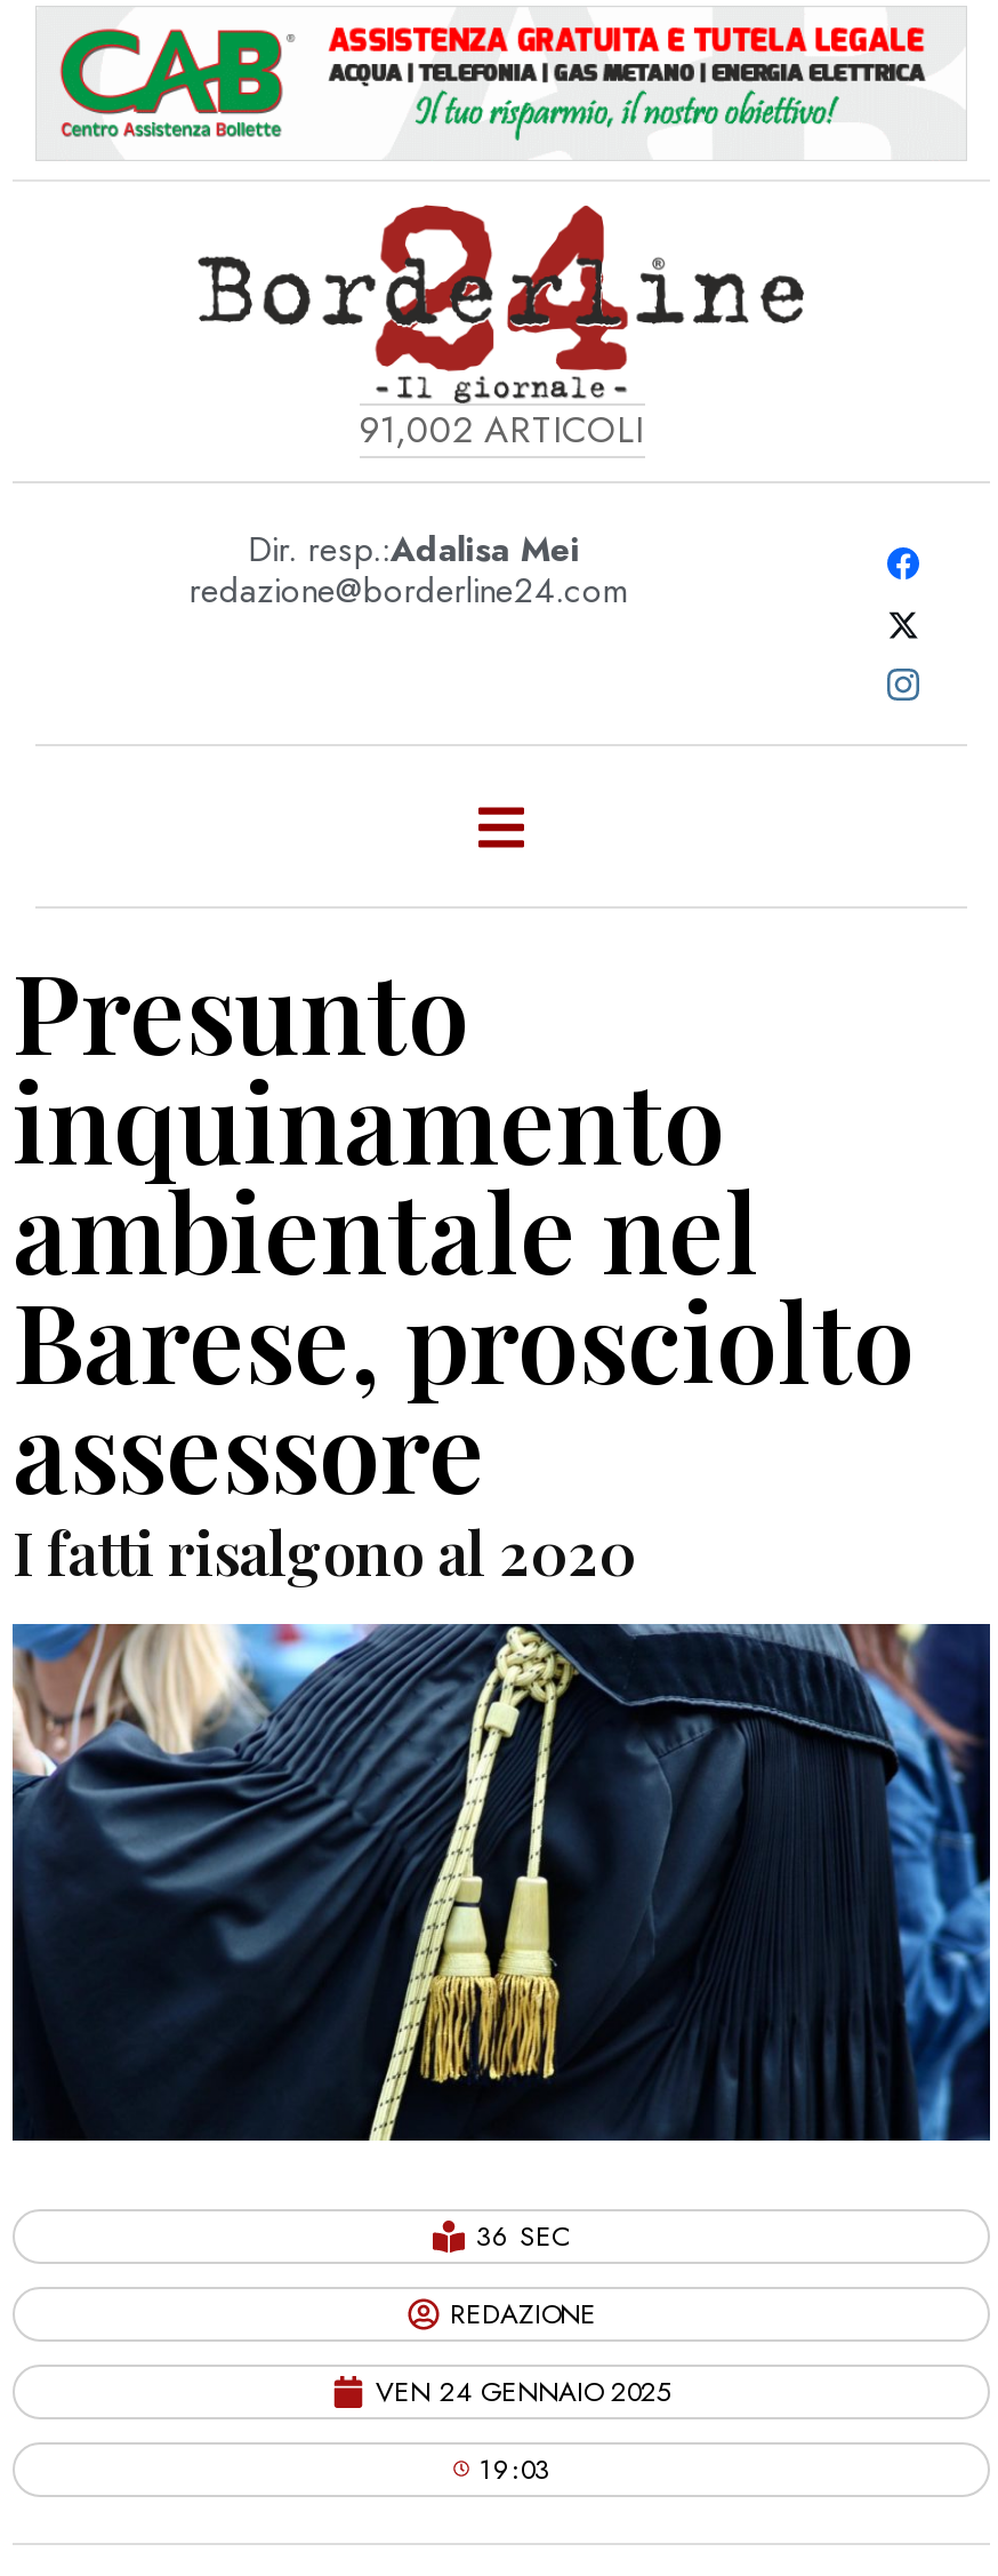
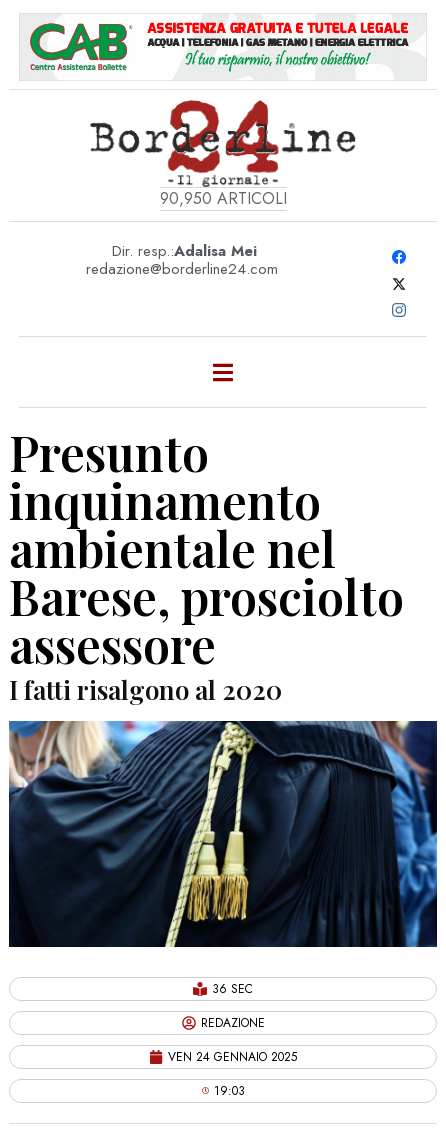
- 91,002 ARTICOLI
+ 90,950 ARTICOLI
